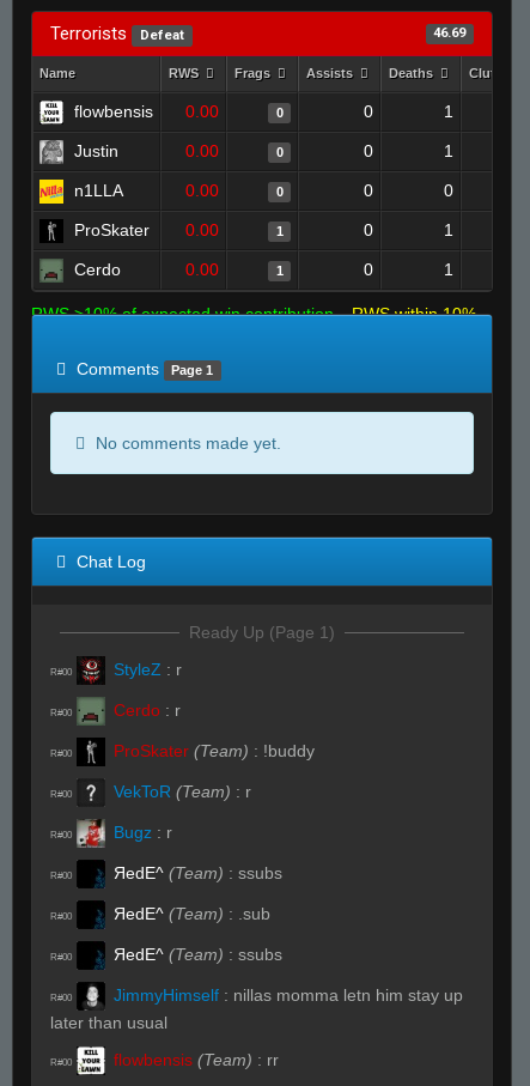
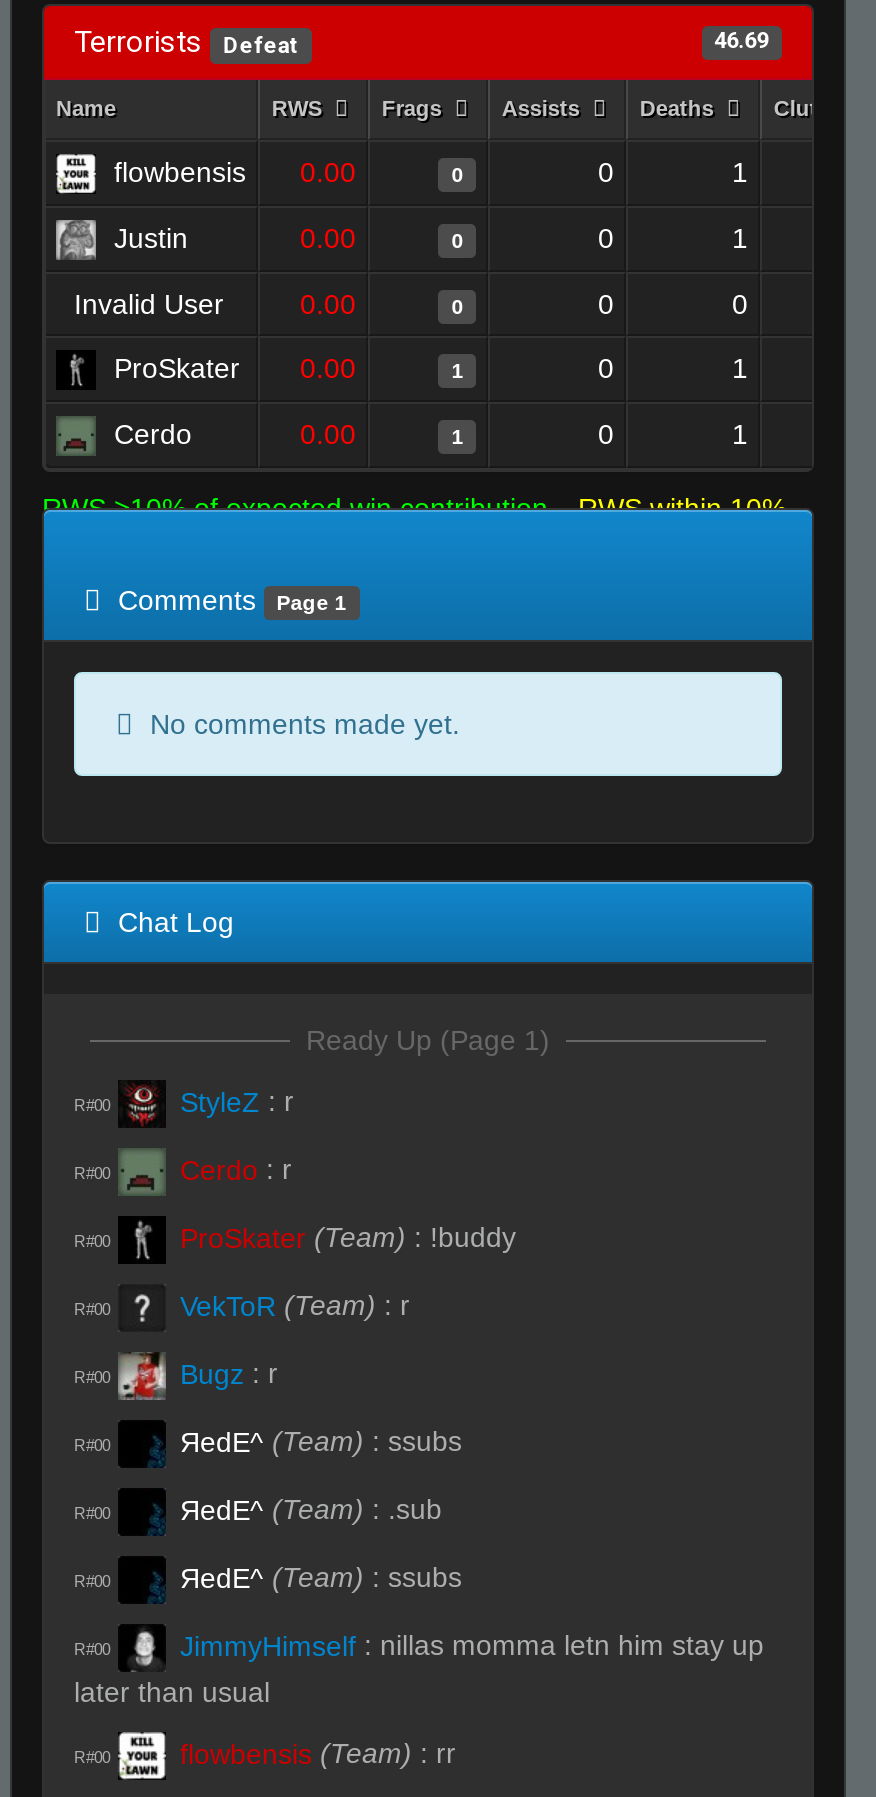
- n1LLA
+ Invalid User
